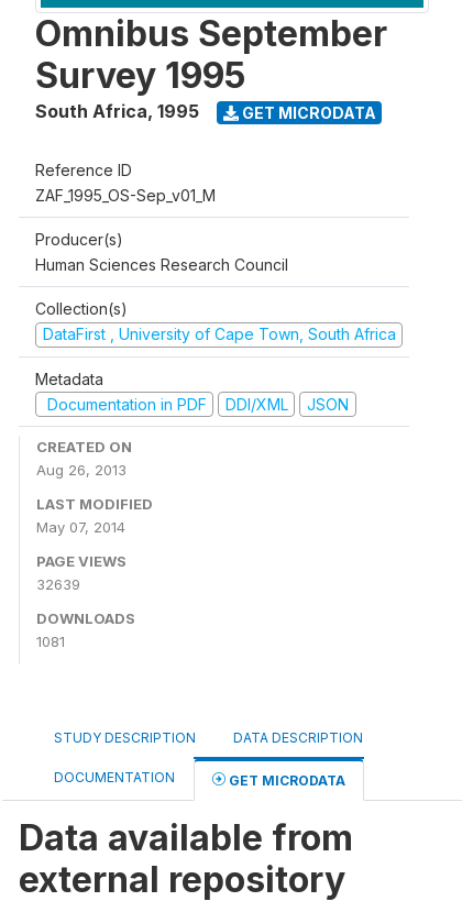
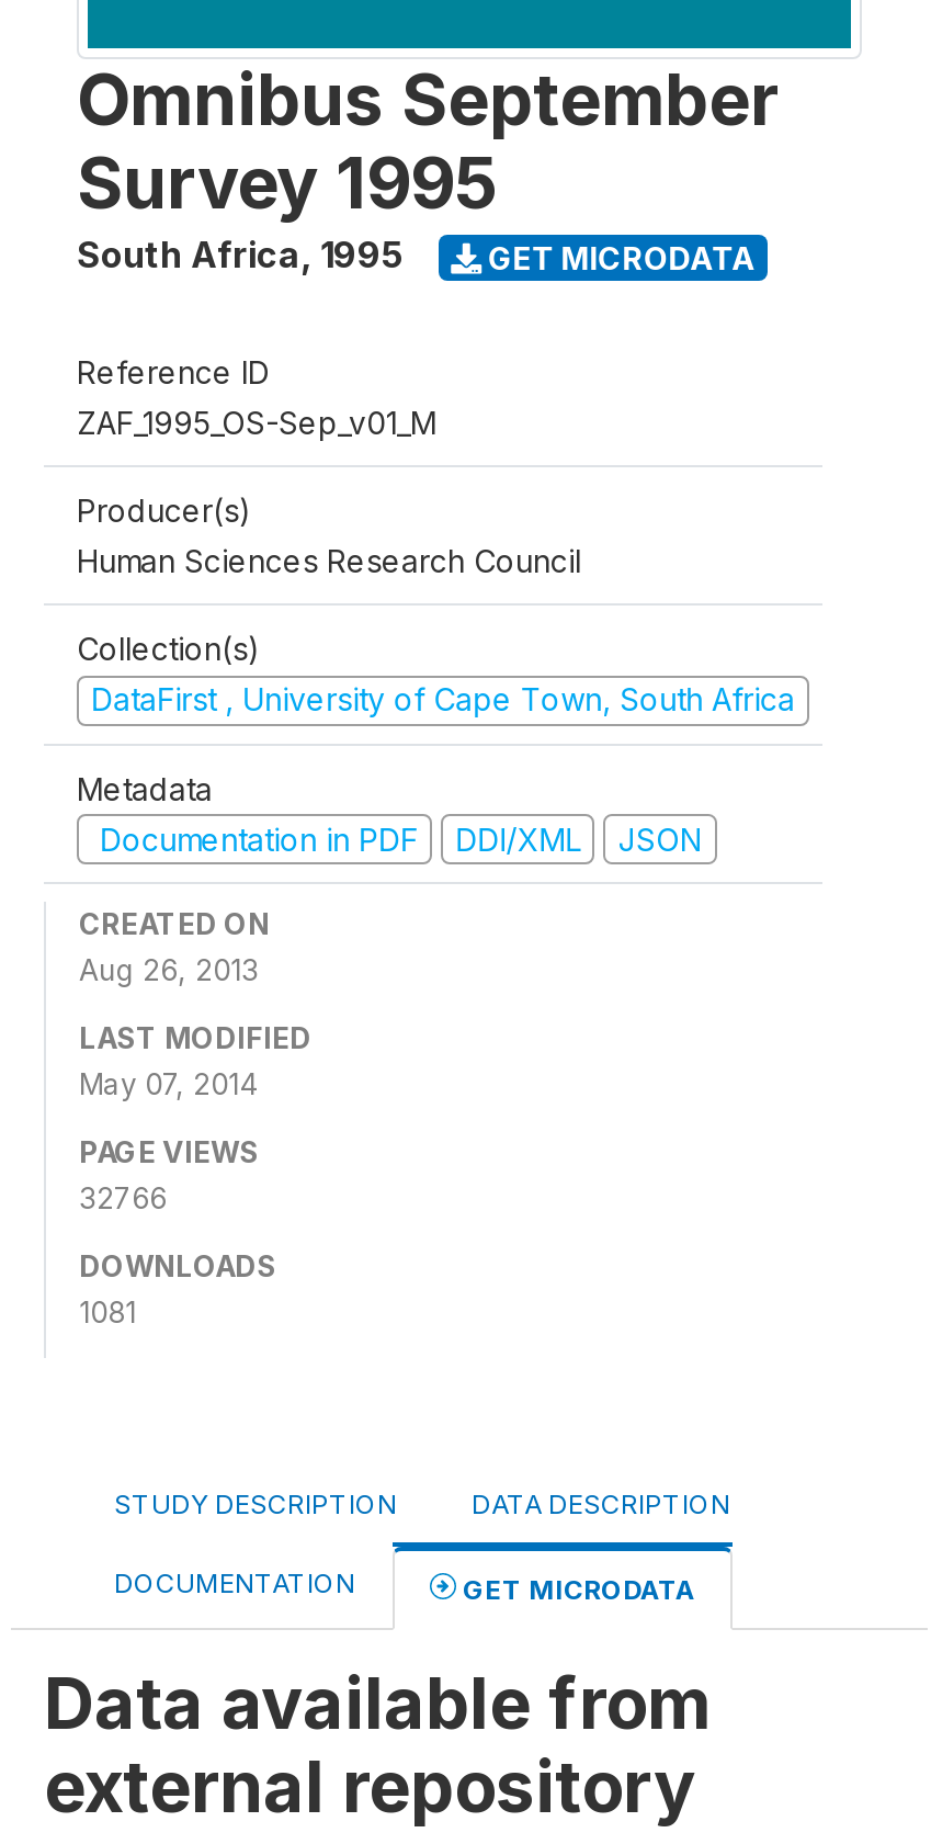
- 32639
+ 32766
